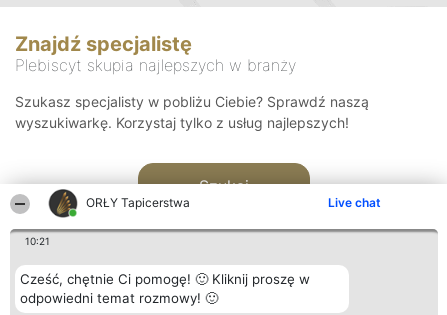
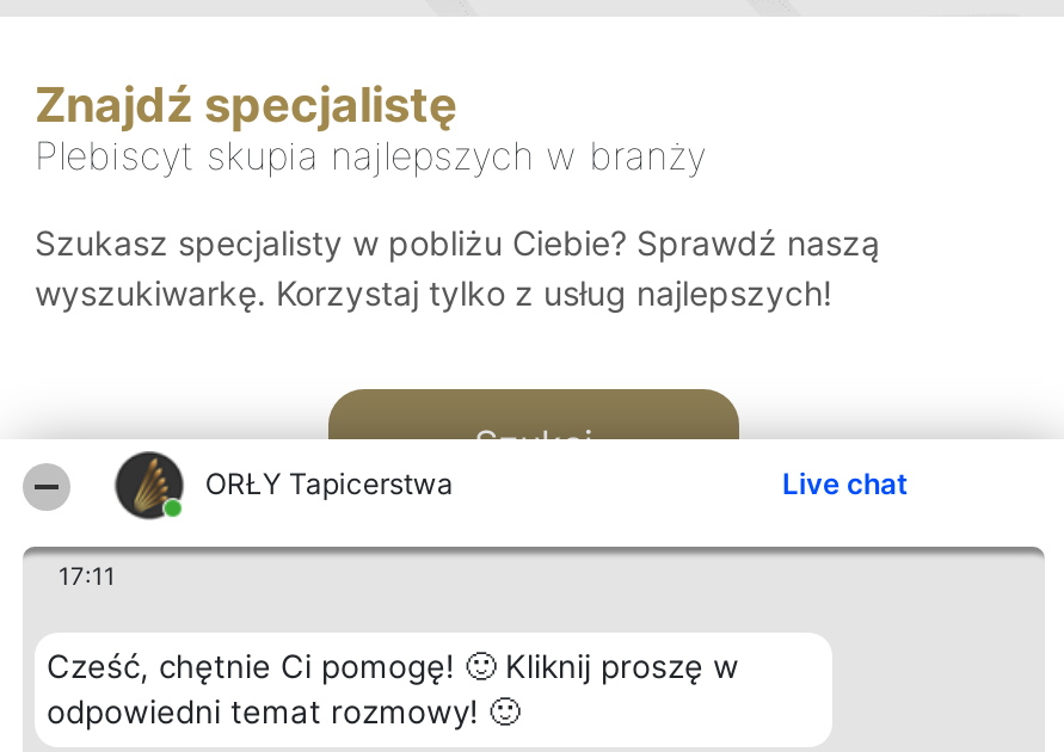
- 10:21
+ 17:11
